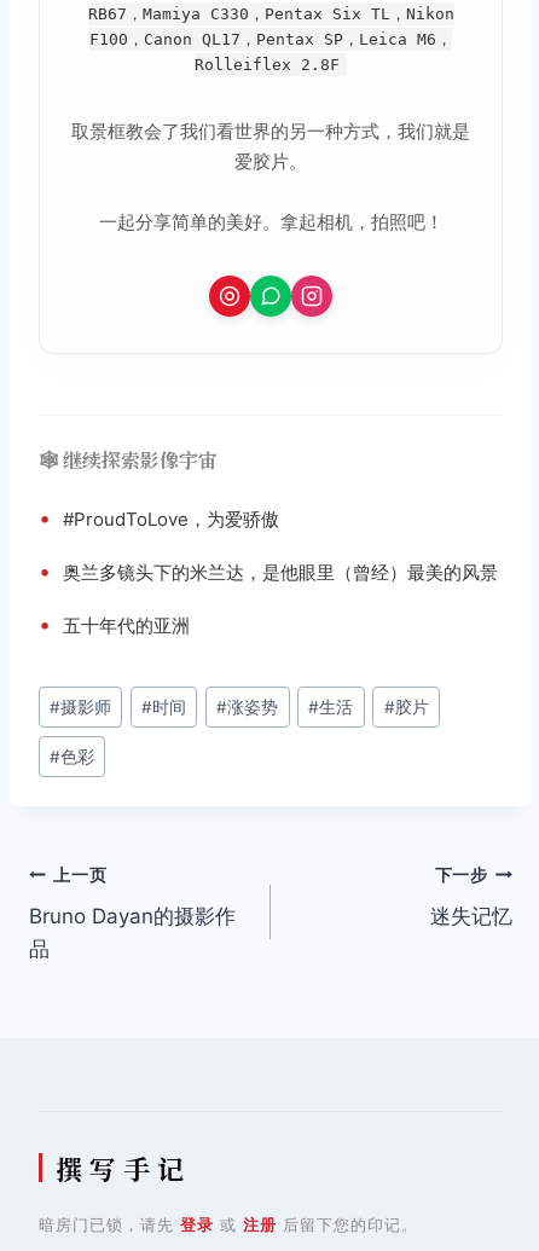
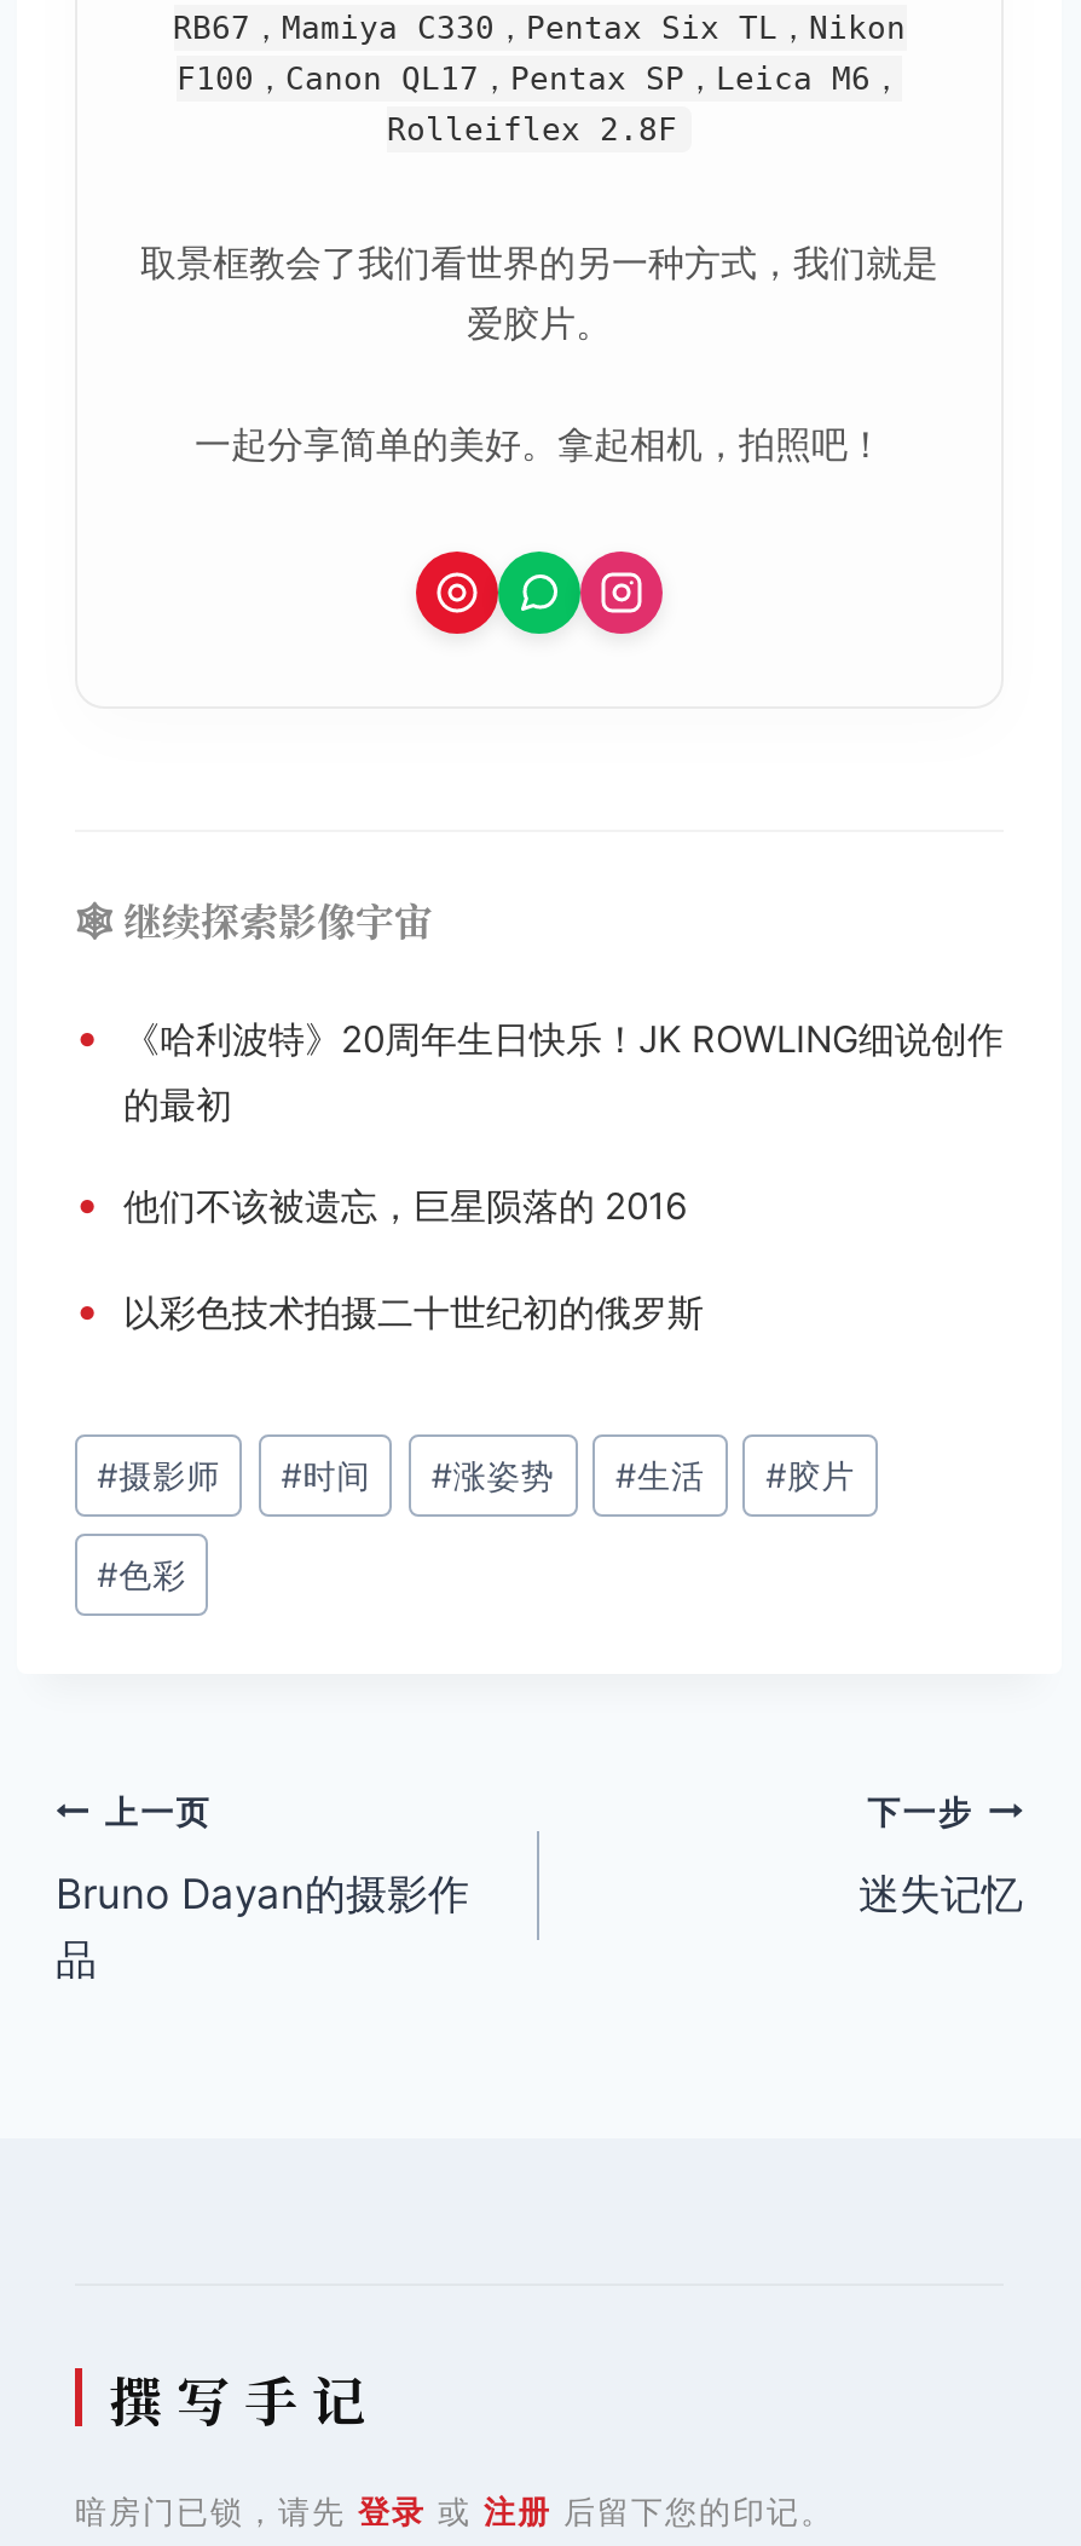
- • #ProudToLove，为爱骄傲
+ • 《哈利波特》20周年生日快乐！JK ROWLING细说创作
+ 的最初

- • 奥兰多镜头下的米兰达，是他眼里（曾经）最美的风景
+ • 他们不该被遗忘，巨星陨落的 2016

- • 五十年代的亚洲
+ • 以彩色技术拍摄二十世纪初的俄罗斯
